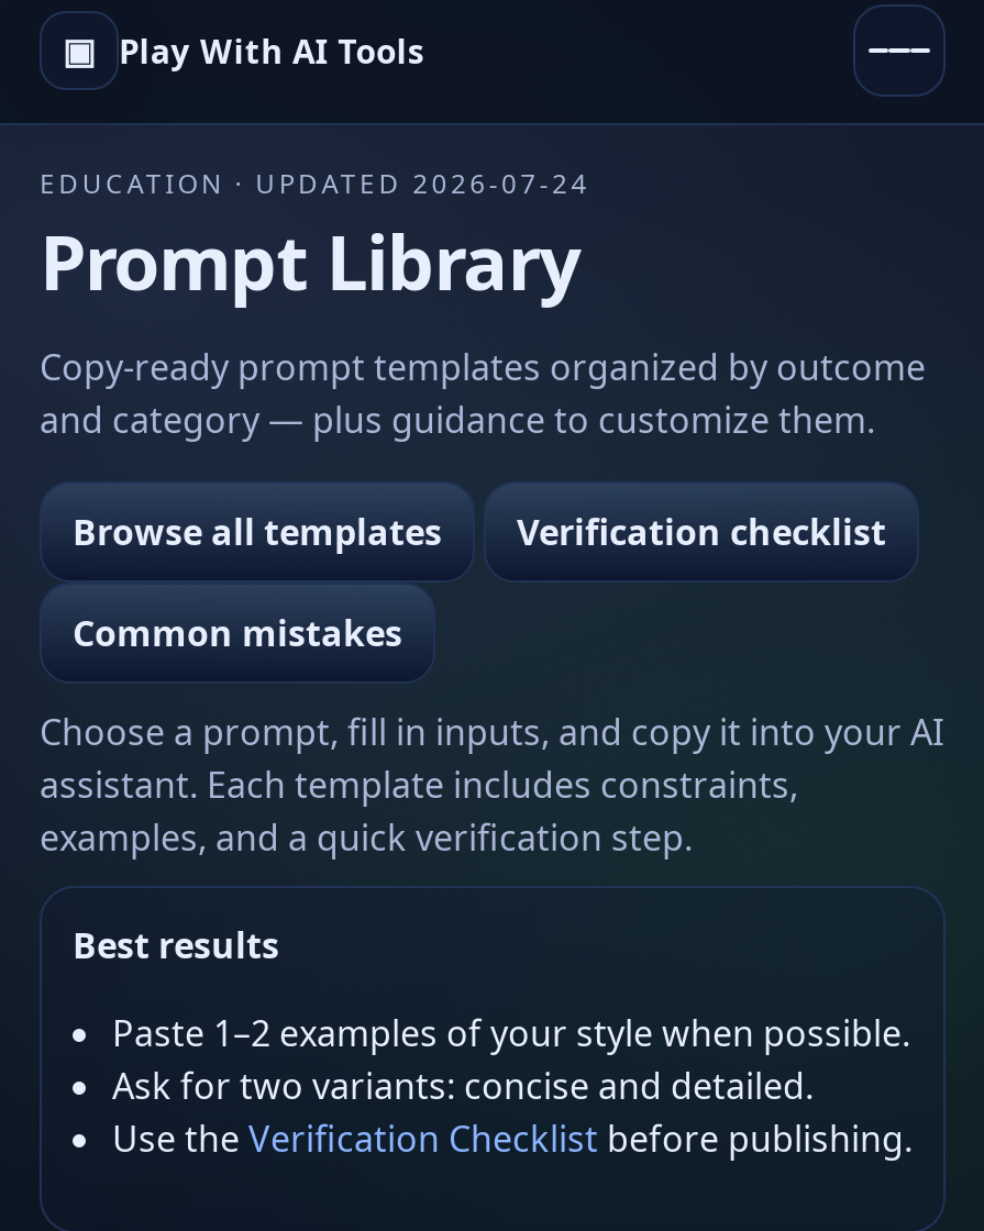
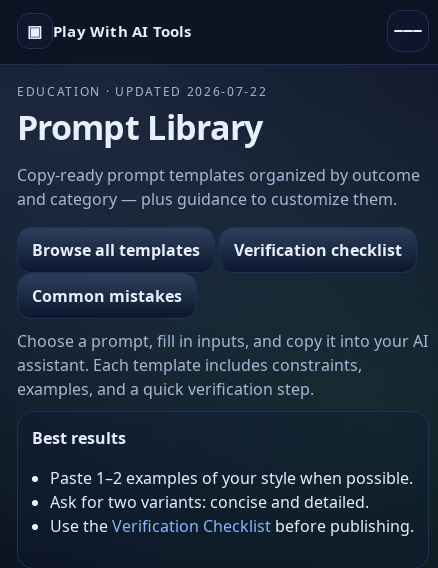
- EDUCATION · UPDATED 2026-07-24
+ EDUCATION · UPDATED 2026-07-22
